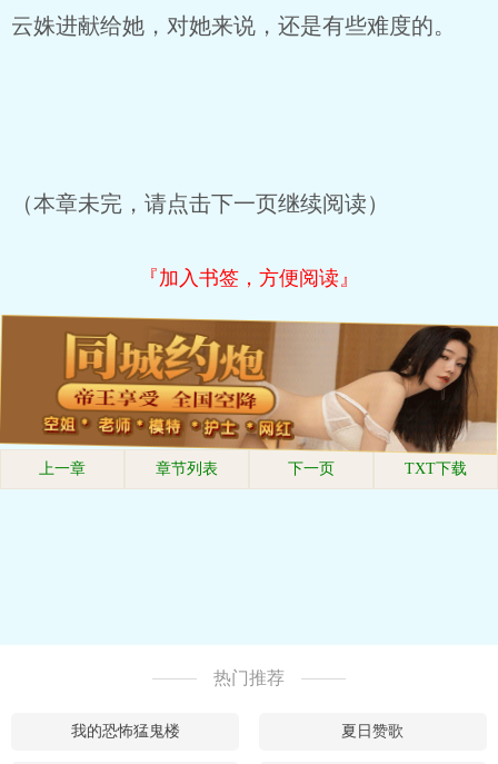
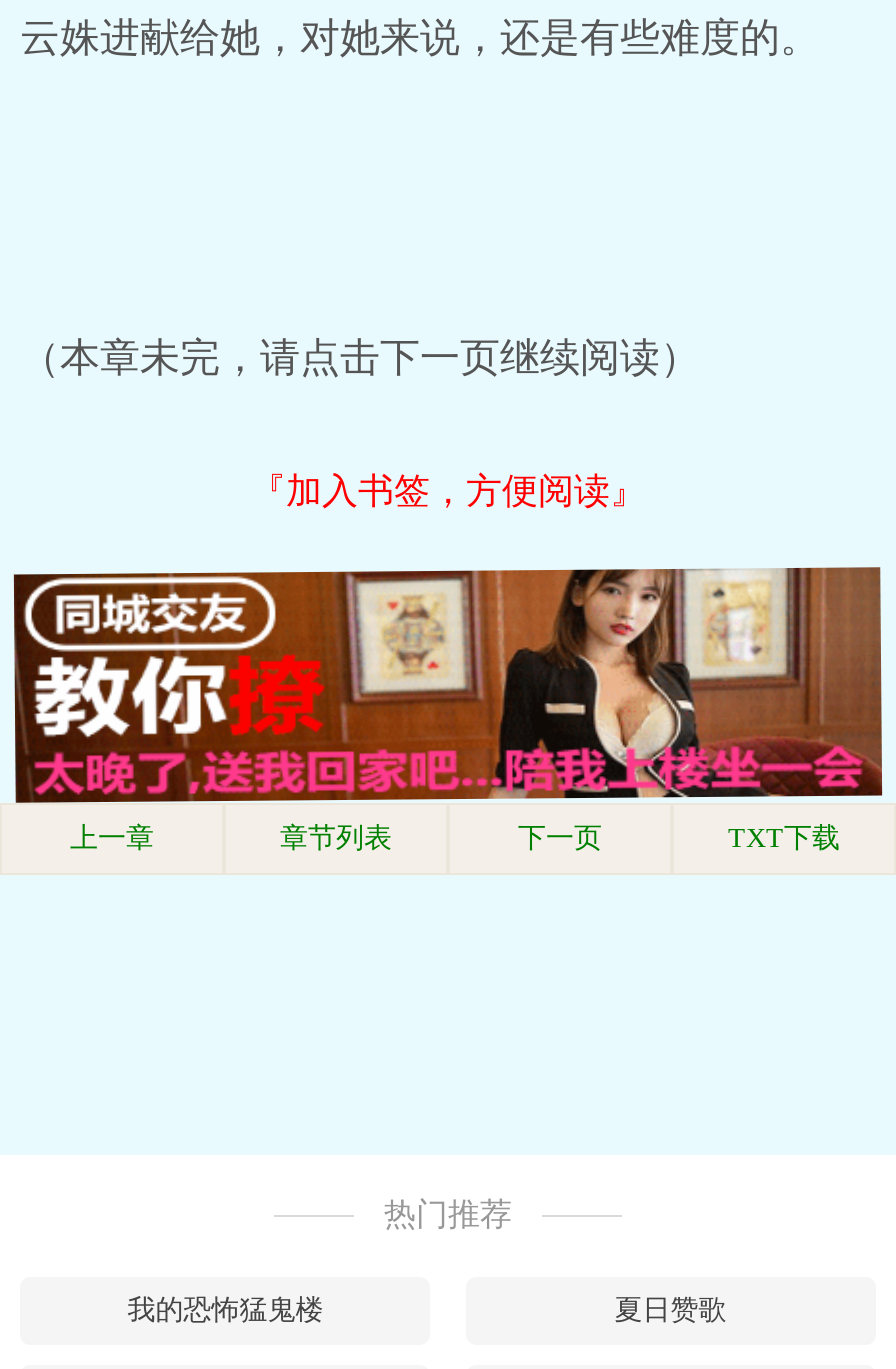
- [image]
+ [image]
